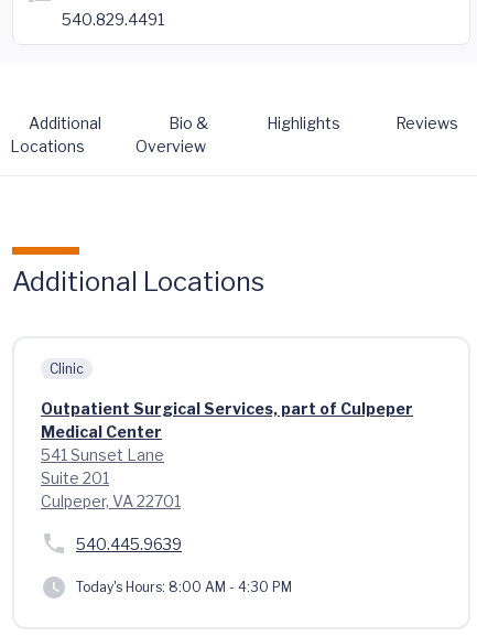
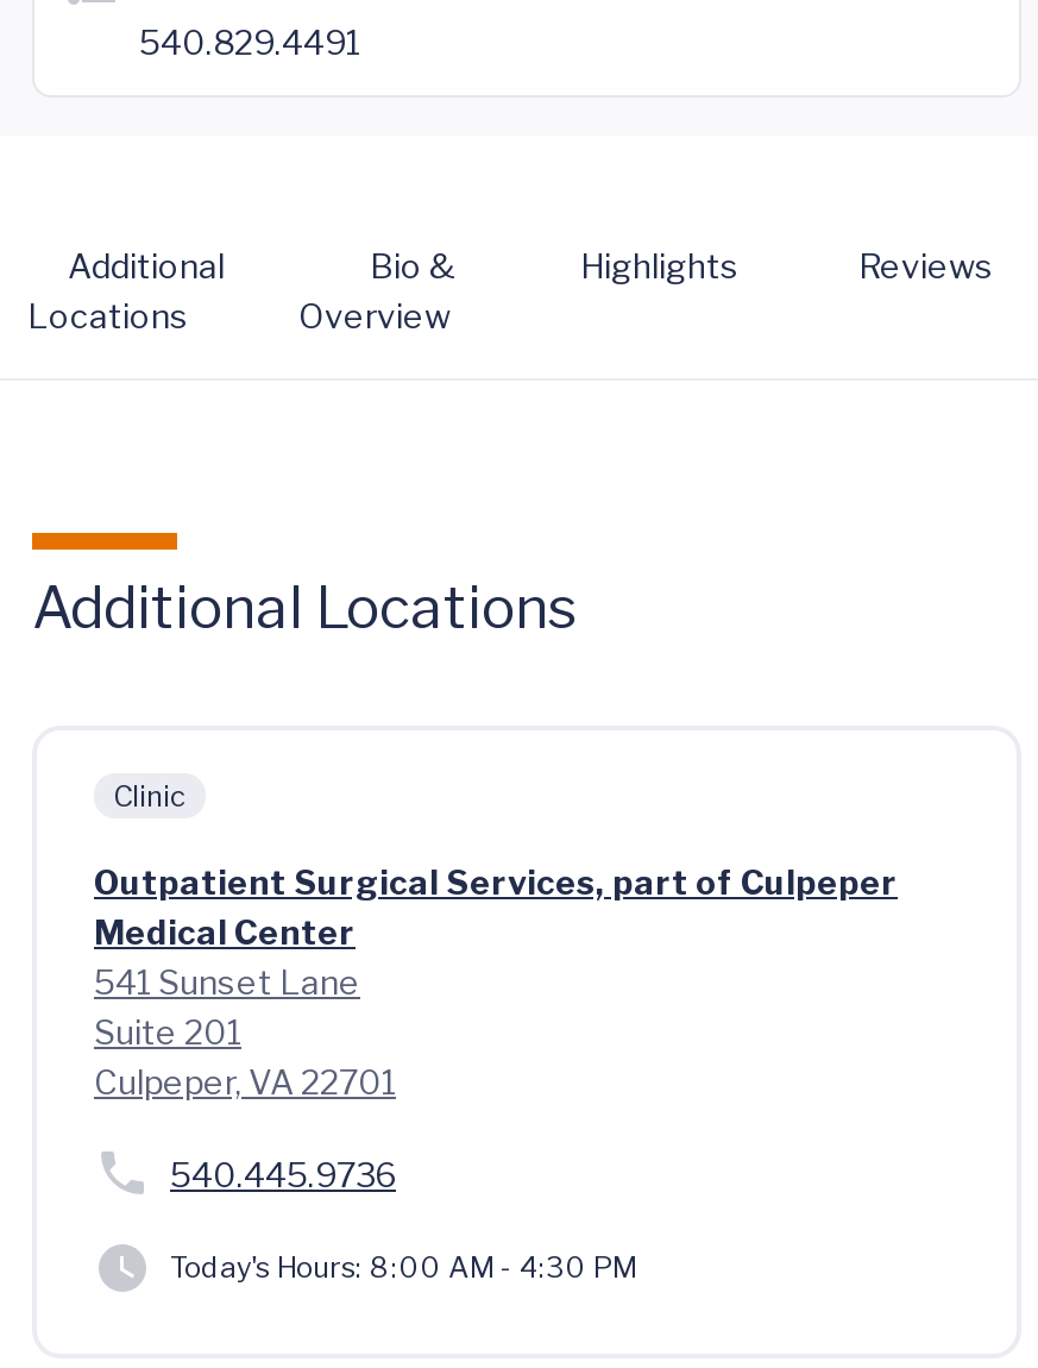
- 540.445.9639
+ 540.445.9736
